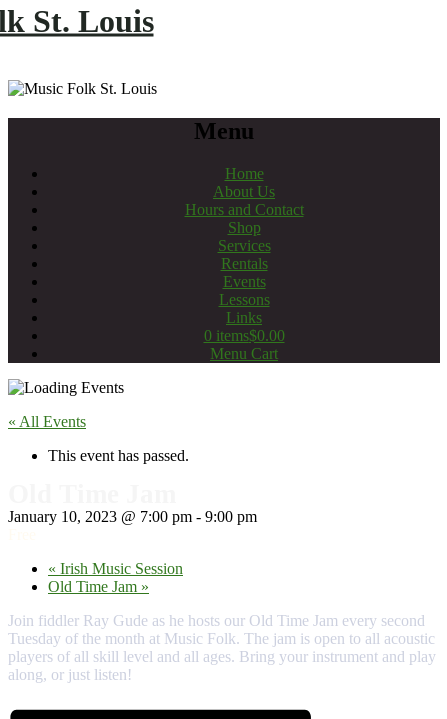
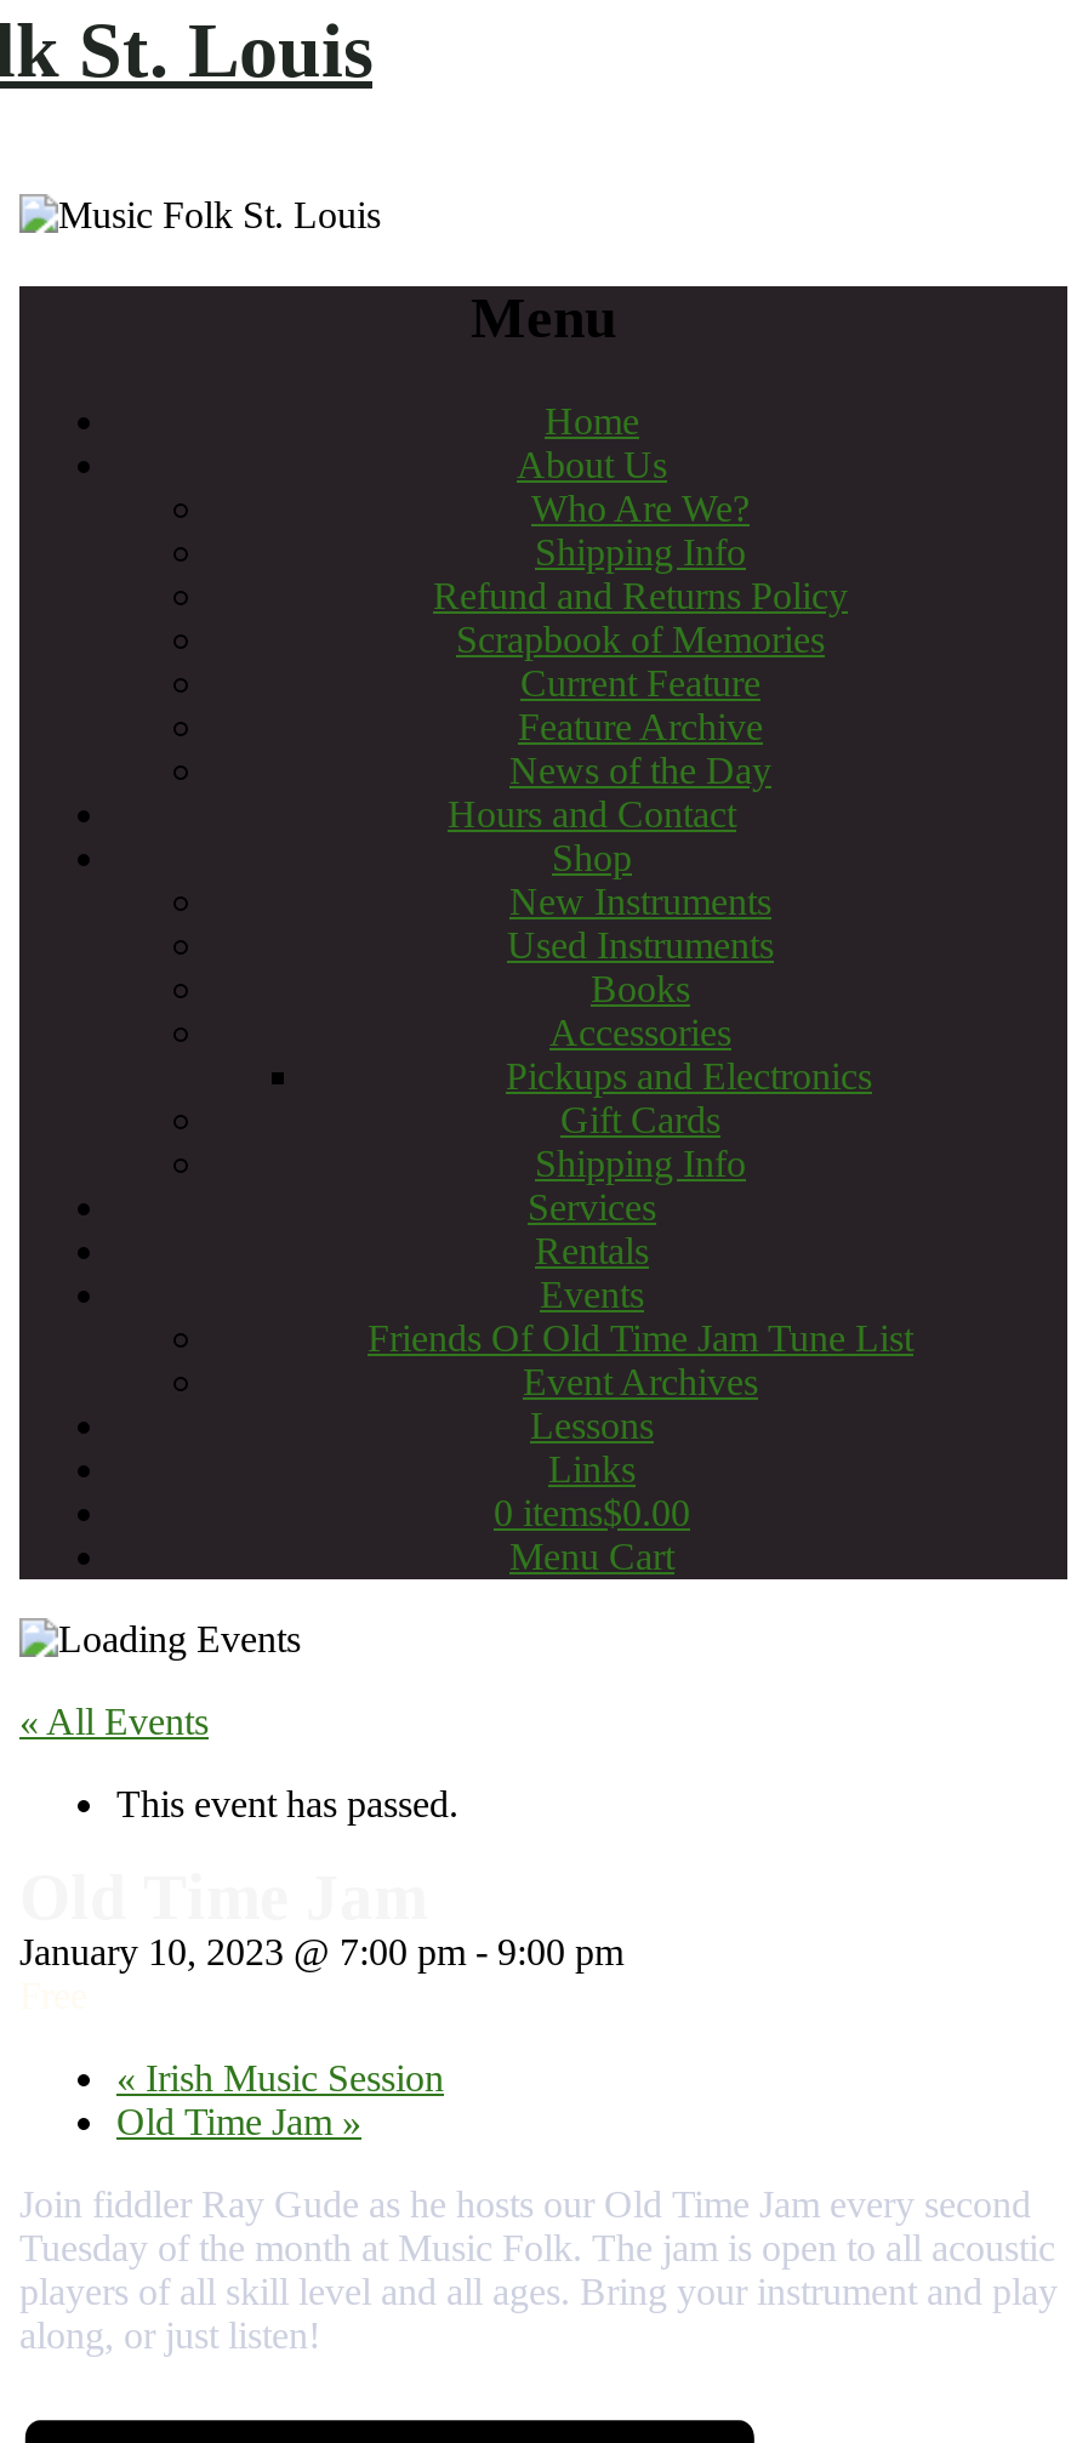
+ Who Are We?
+ Shipping Info
+ Refund and Returns Policy
+ Scrapbook of Memories
+ Current Feature
+ Feature Archive
+ News of the Day

+ New Instruments
+ Used Instruments
+ Books
+ Accessories
+ Pickups and Electronics
+ Gift Cards
+ Shipping Info

+ Friends Of Old Time Jam Tune List
+ Event Archives
